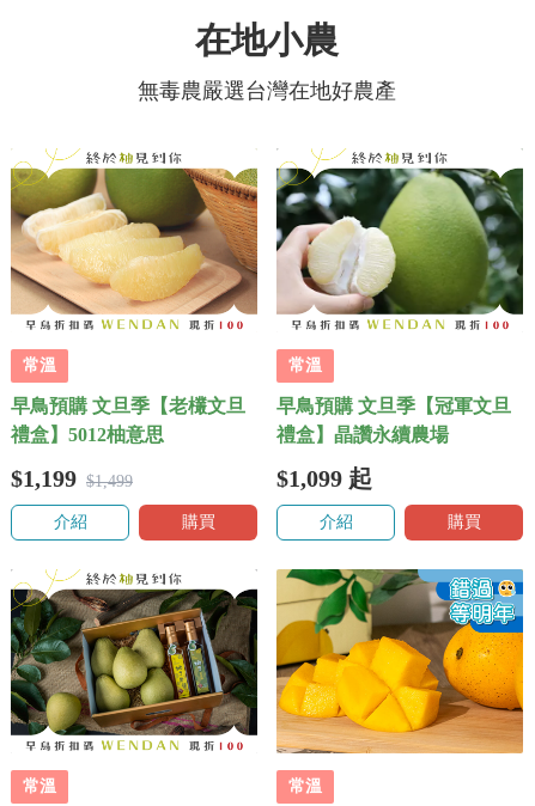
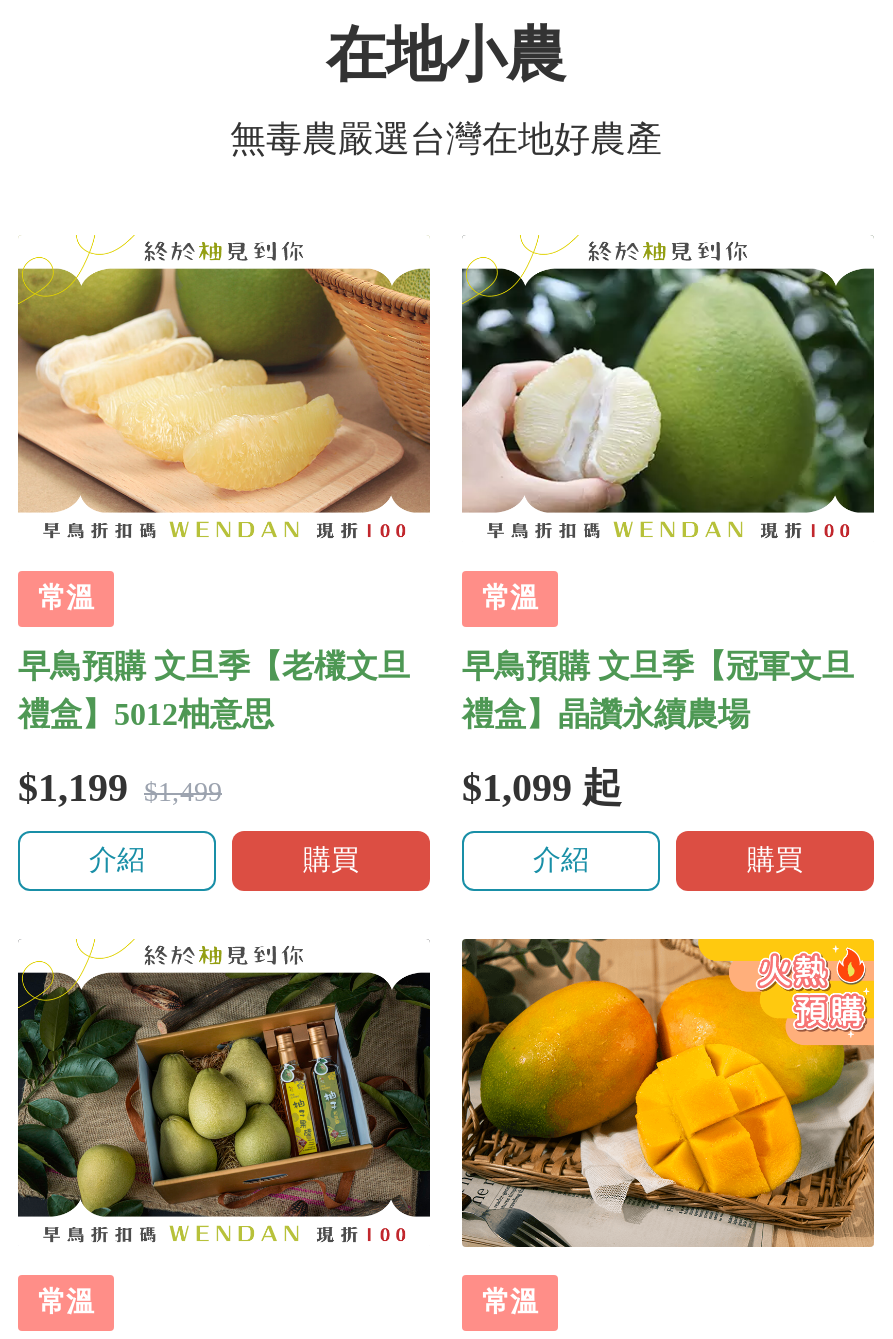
- [image]
+ [image]
